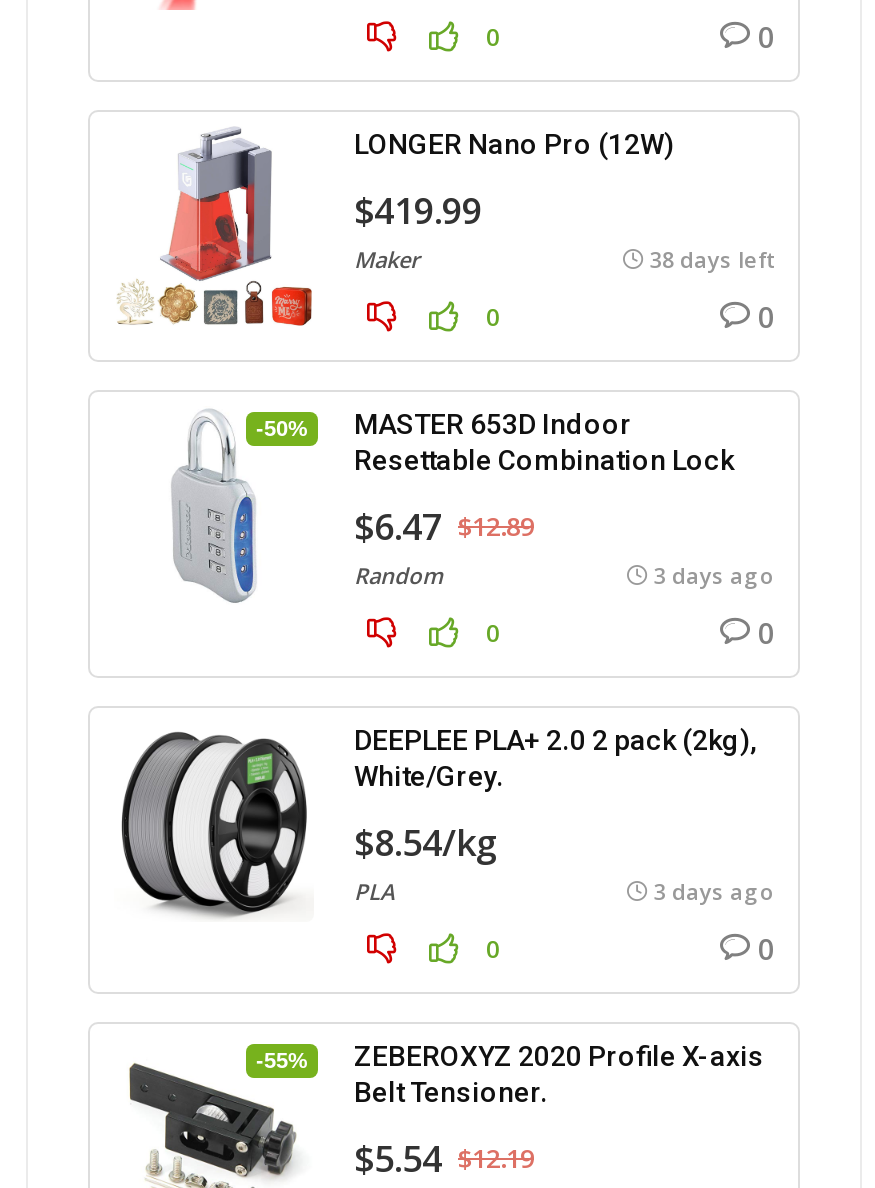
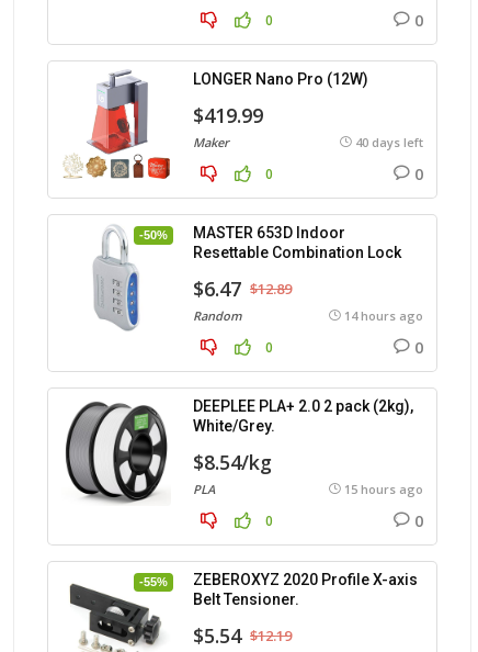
- 38 days left
+ 40 days left

- 3 days ago
+ 14 hours ago

- 3 days ago
+ 15 hours ago
